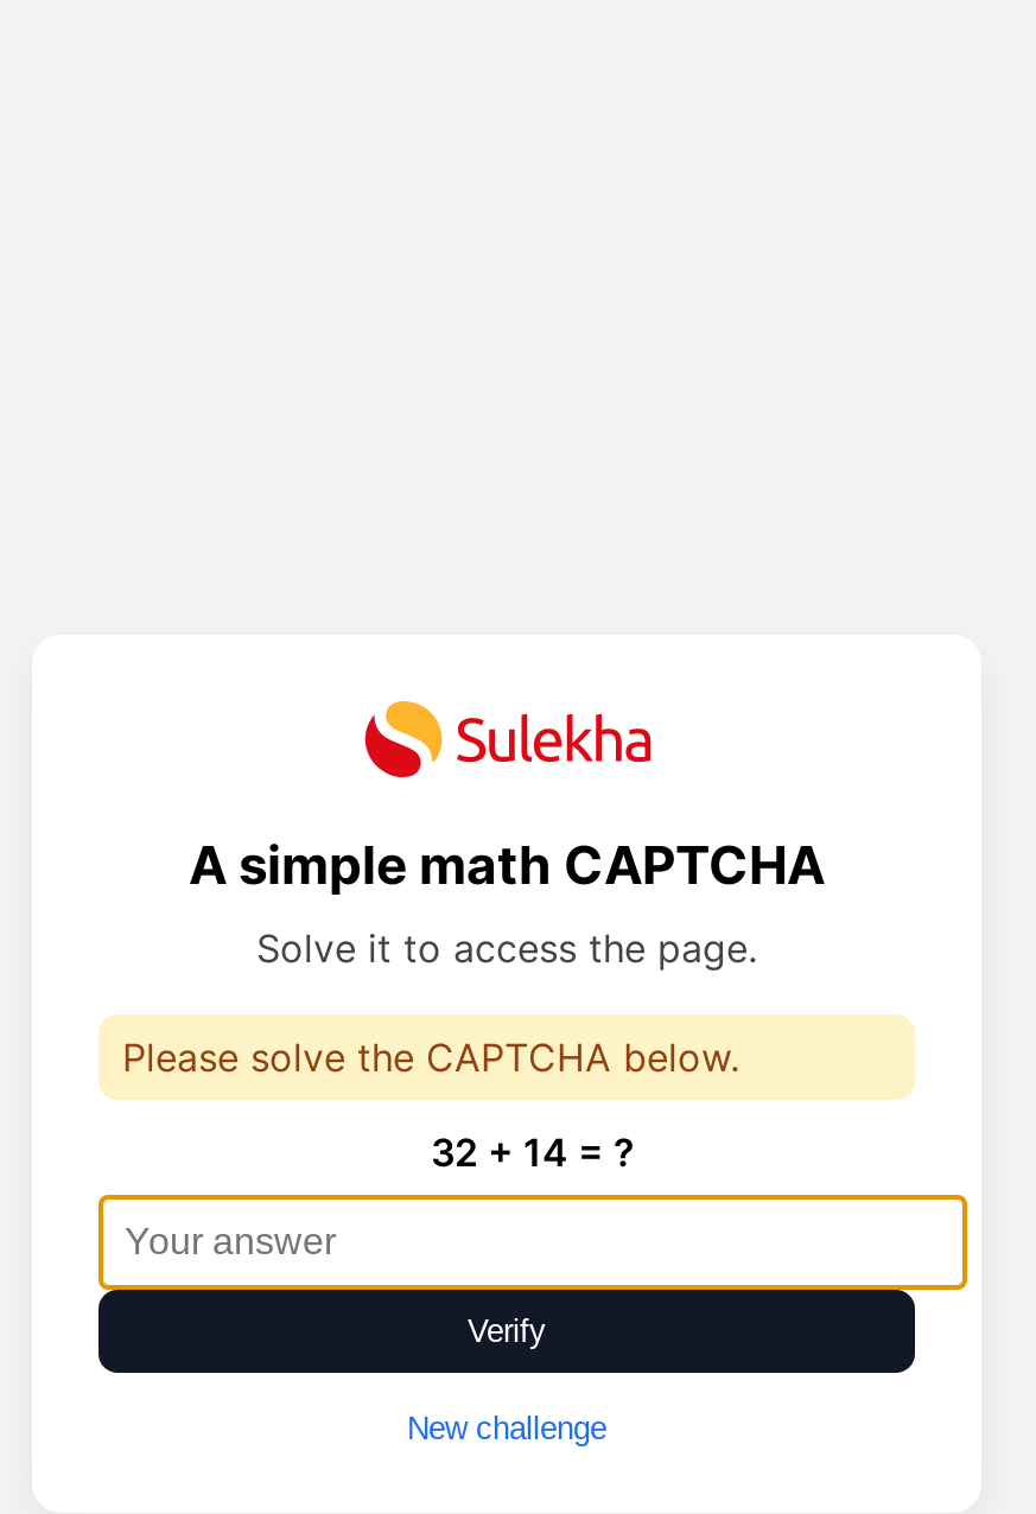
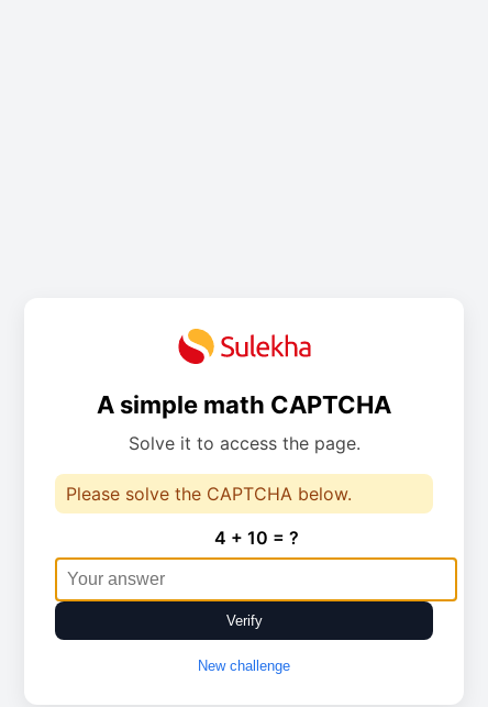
- 32 + 14 = ?
+ 4 + 10 = ?
